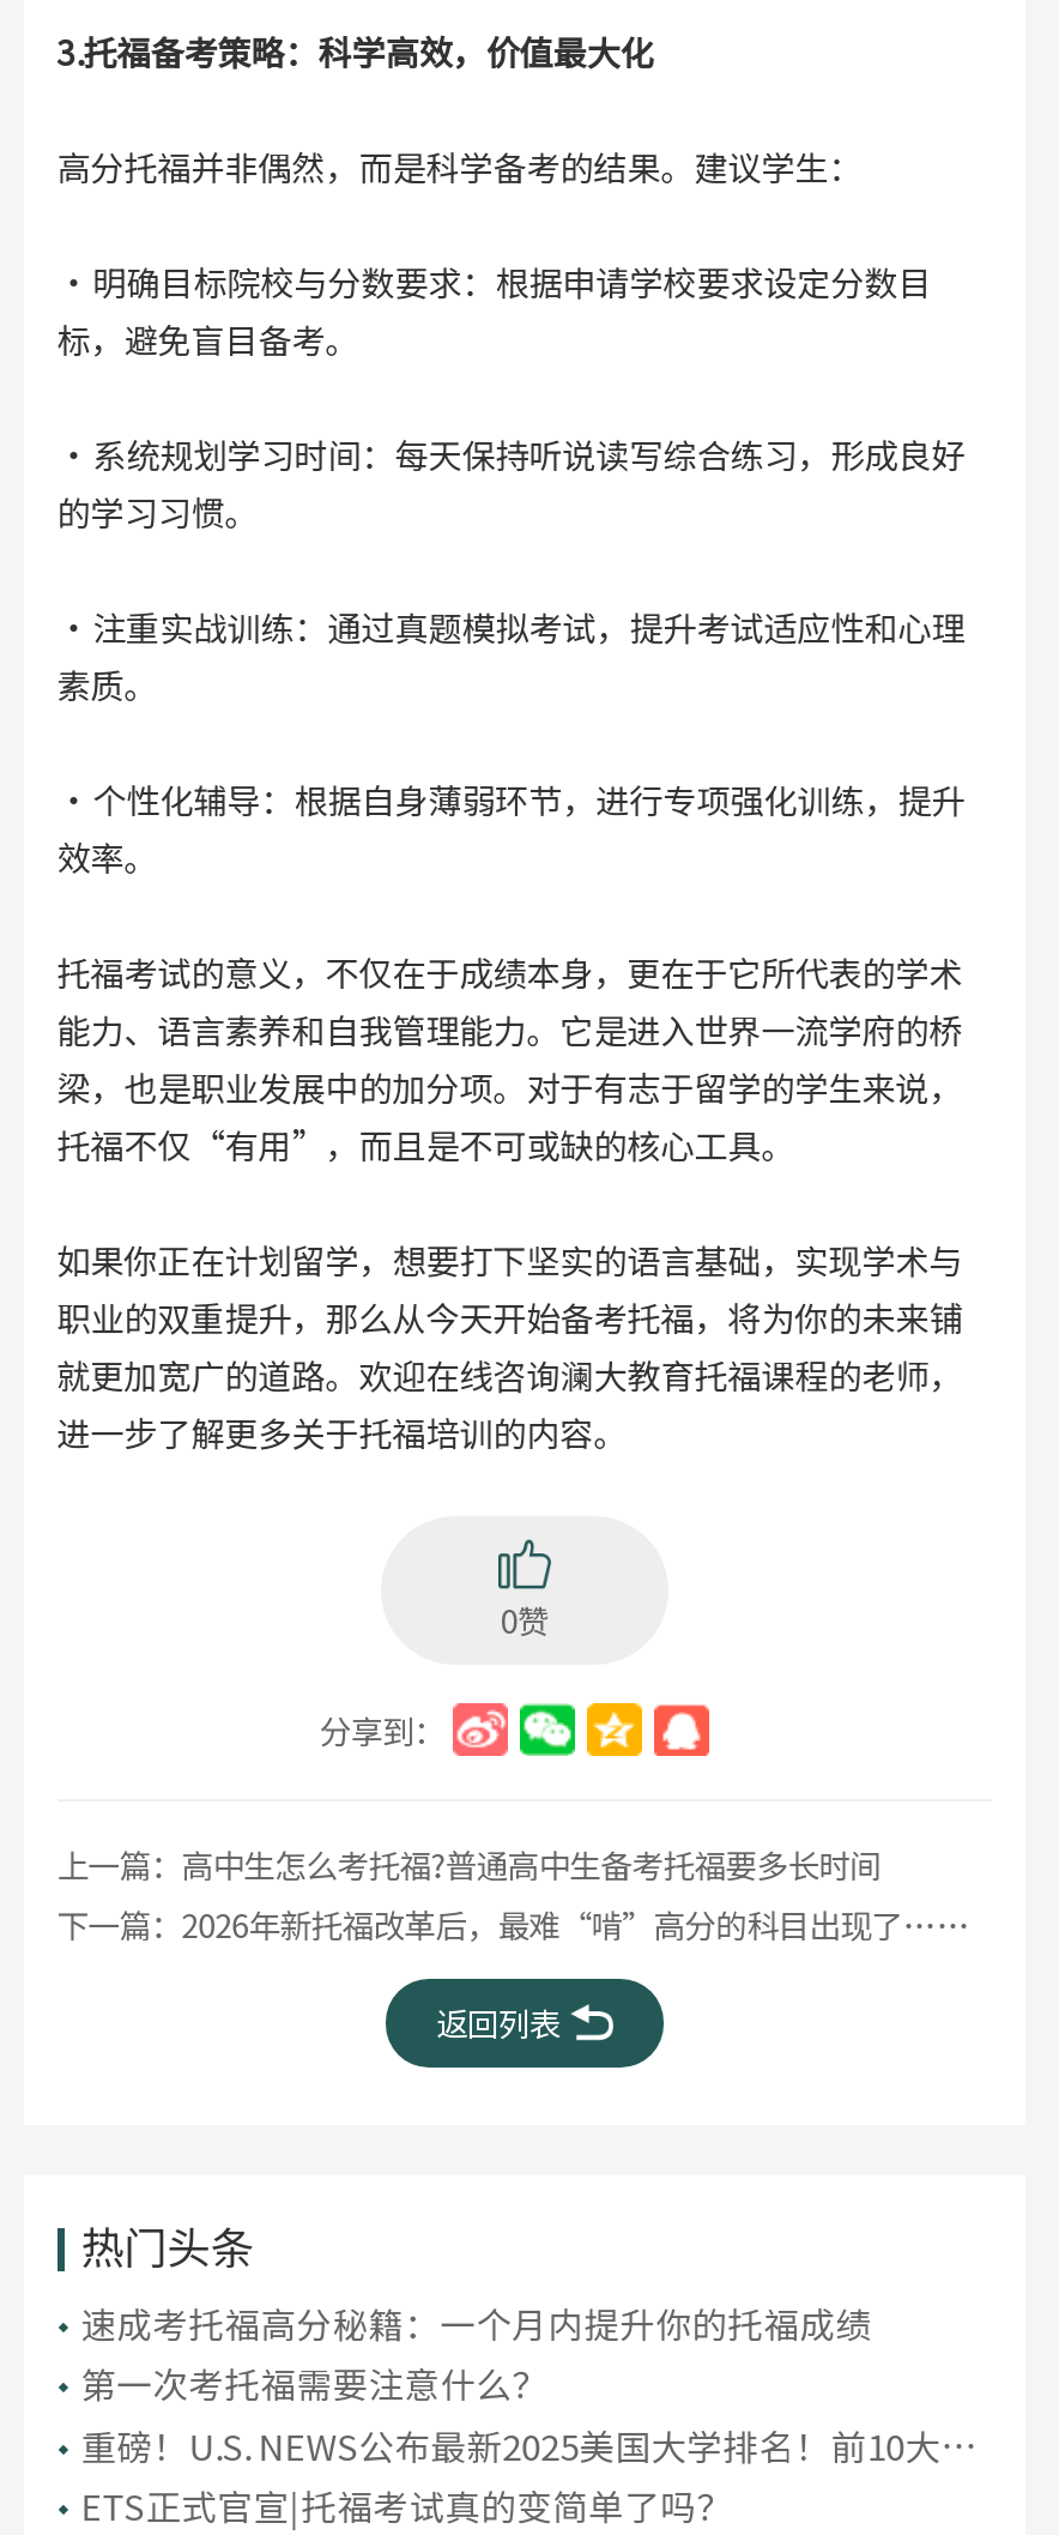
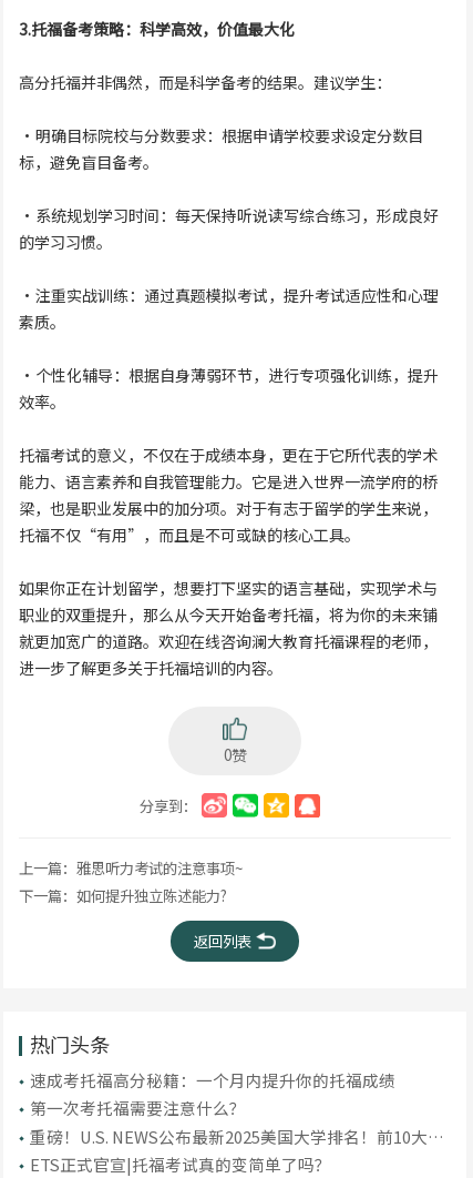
- 上一篇：高中生怎么考托福?普通高中生备考托福要多长时间
- 下一篇：2026年新托福改革后，最难“啃”高分的科目出现了……
+ 上一篇：雅思听力考试的注意事项~
+ 下一篇：如何提升独立陈述能力?
